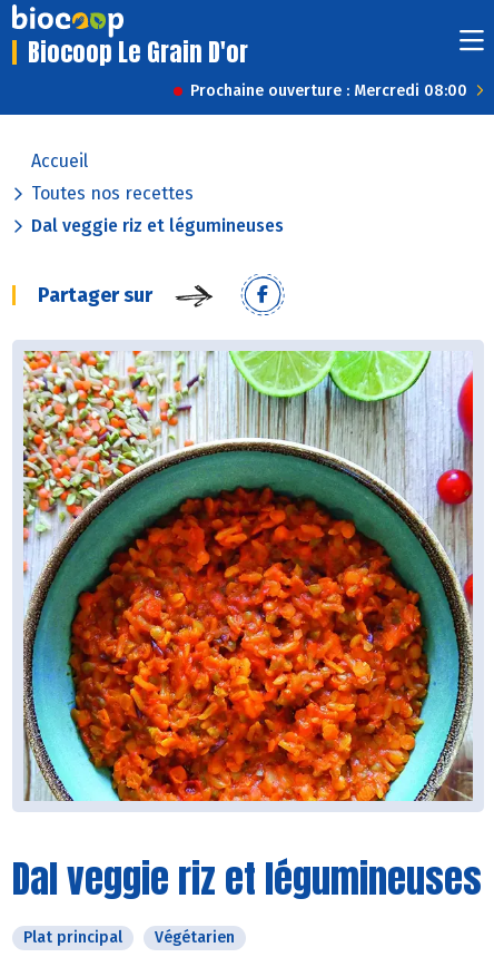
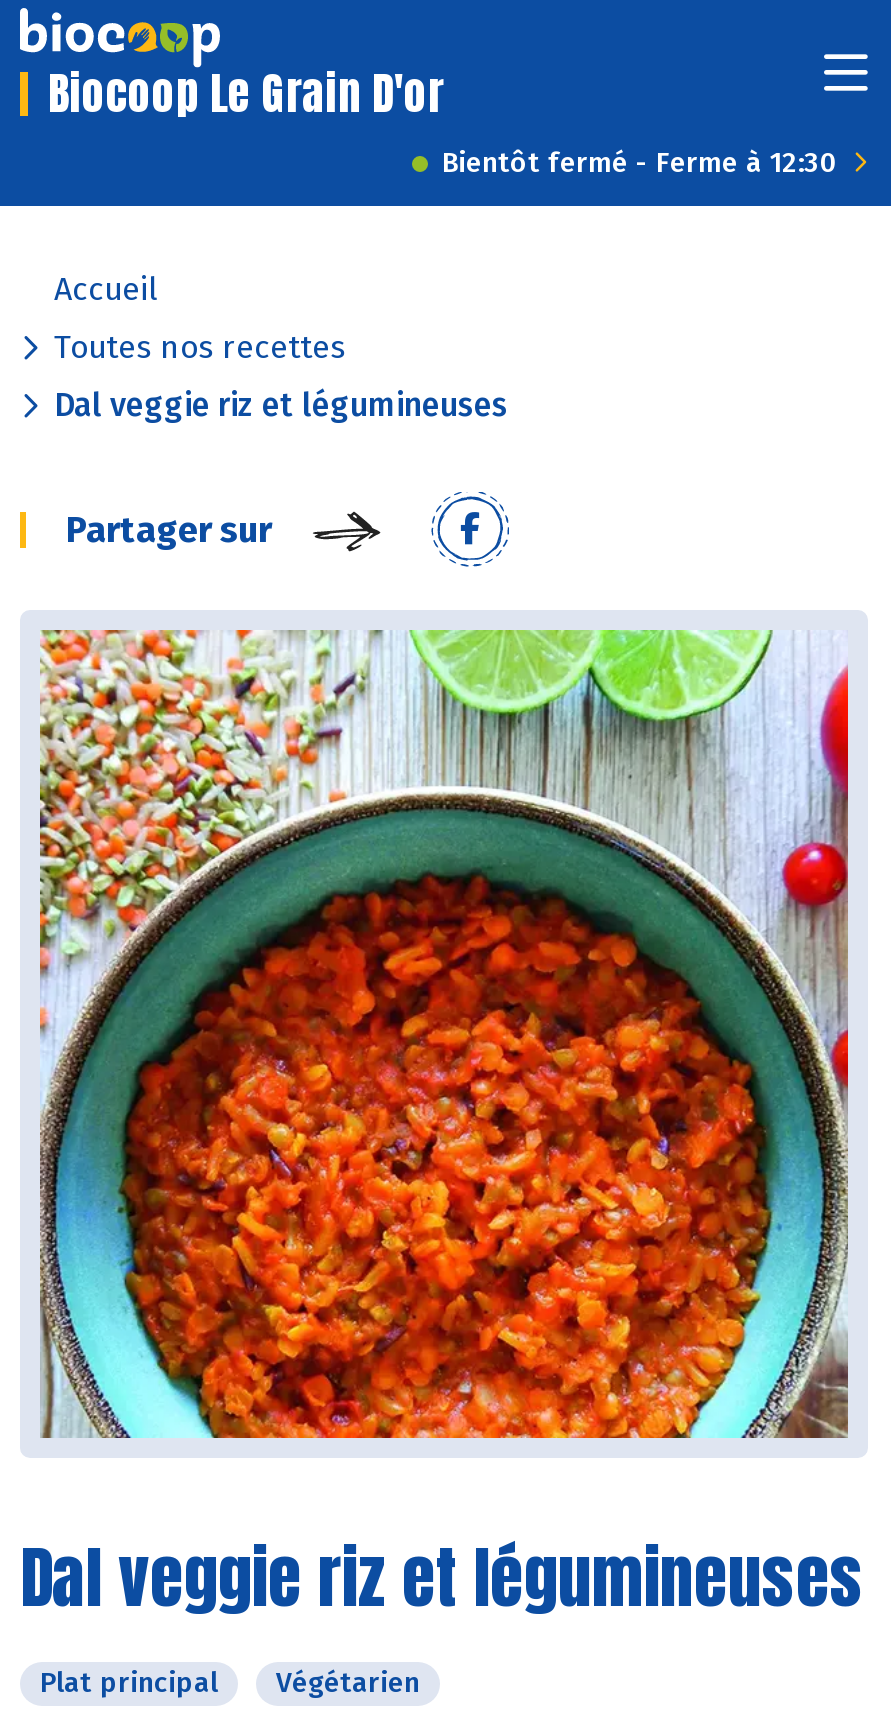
- Prochaine ouverture : Mercredi 08:00
+ Bientôt fermé - Ferme à 12:30
